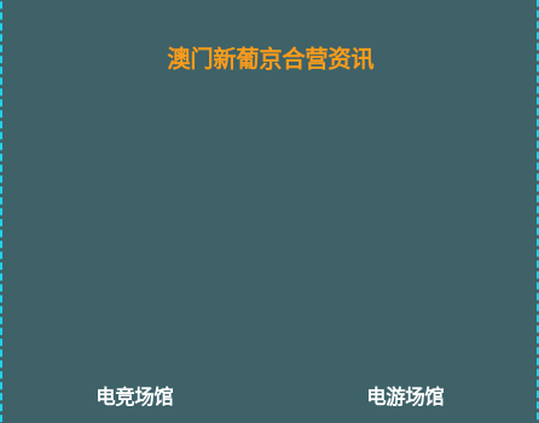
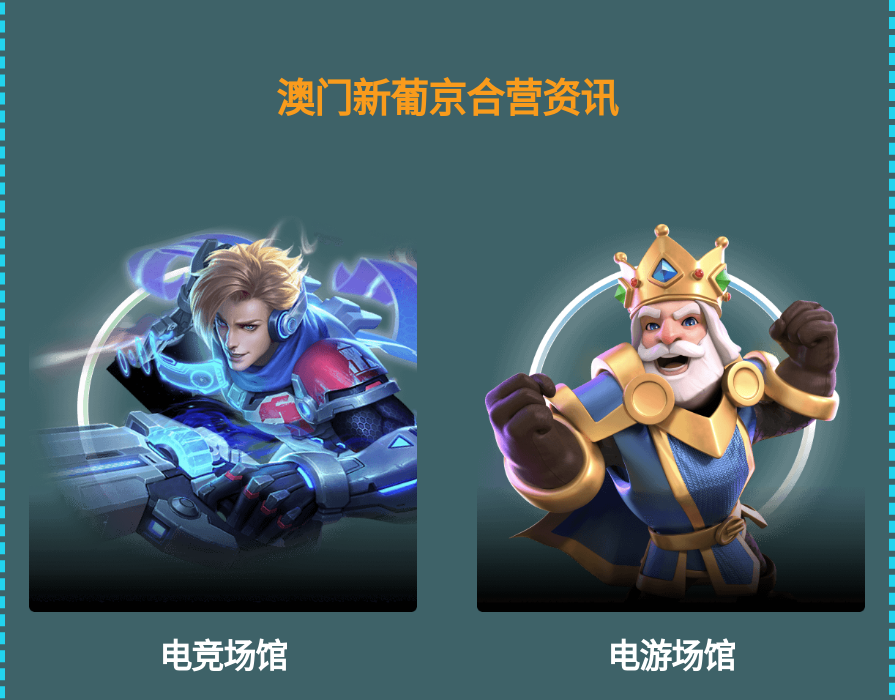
+ [image]

+ [image]
